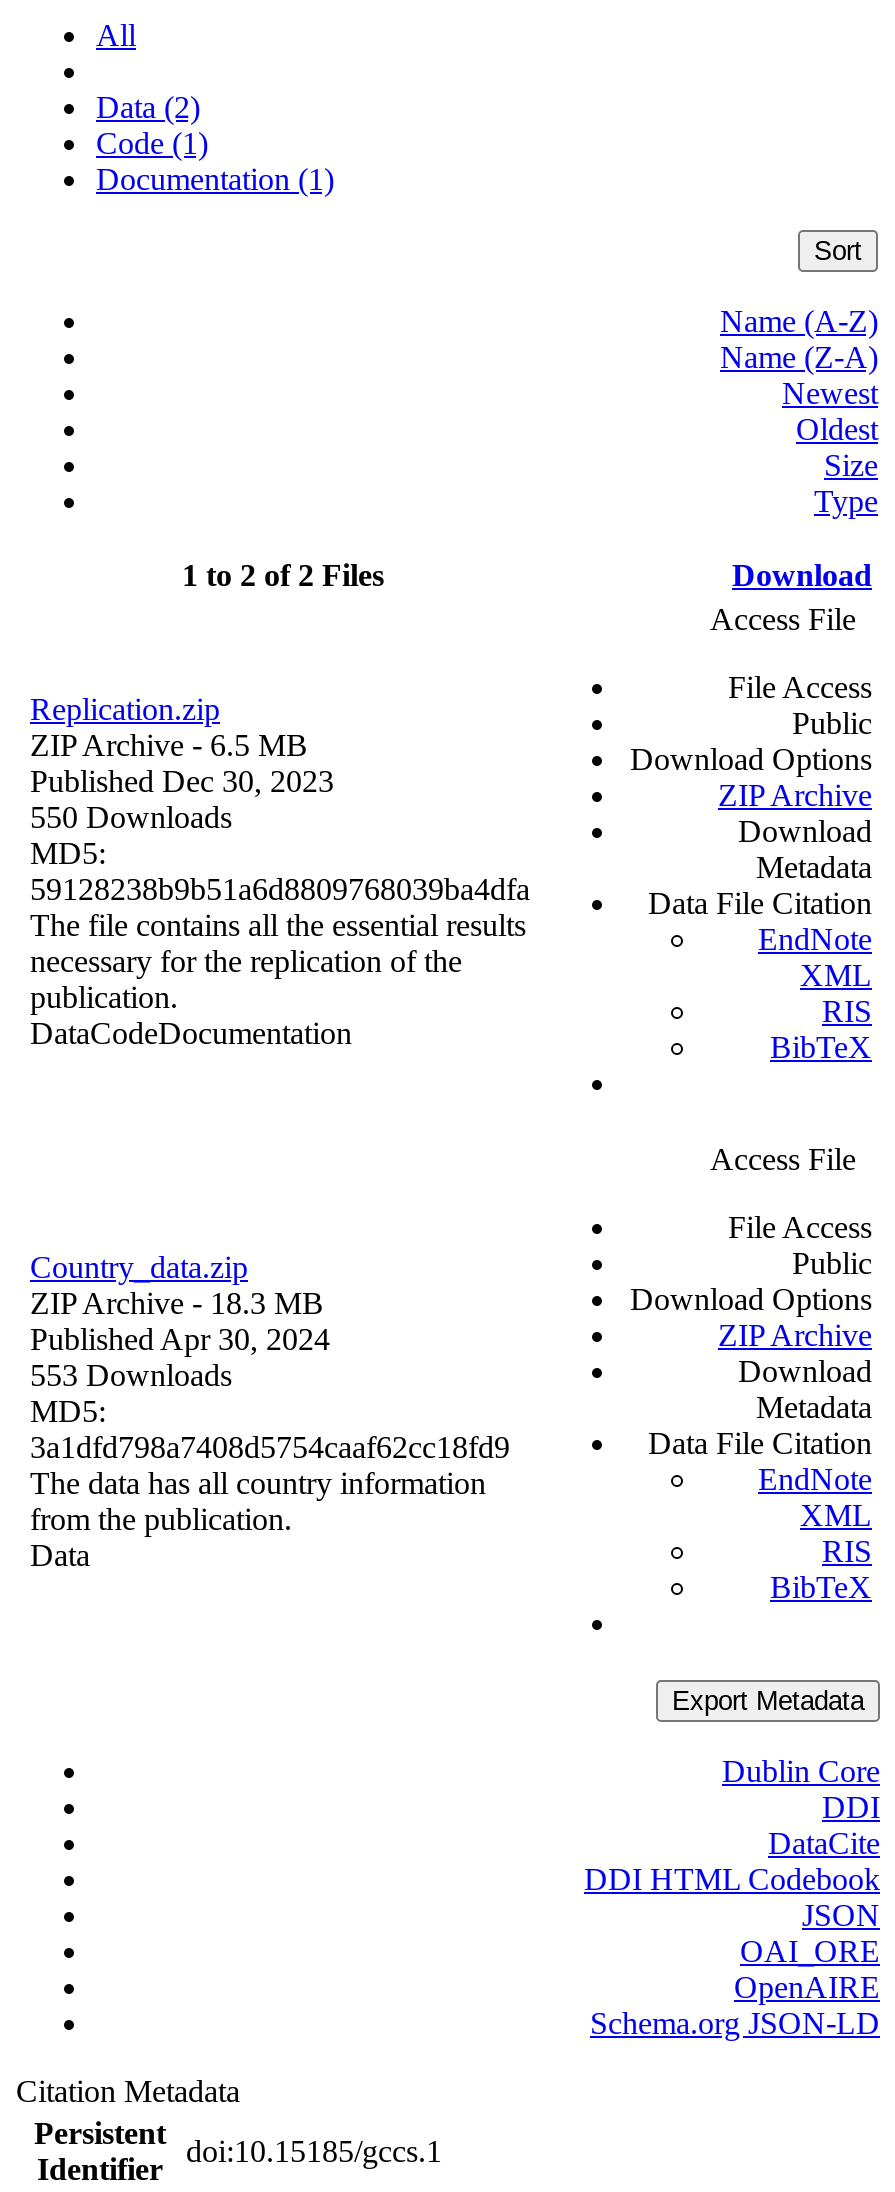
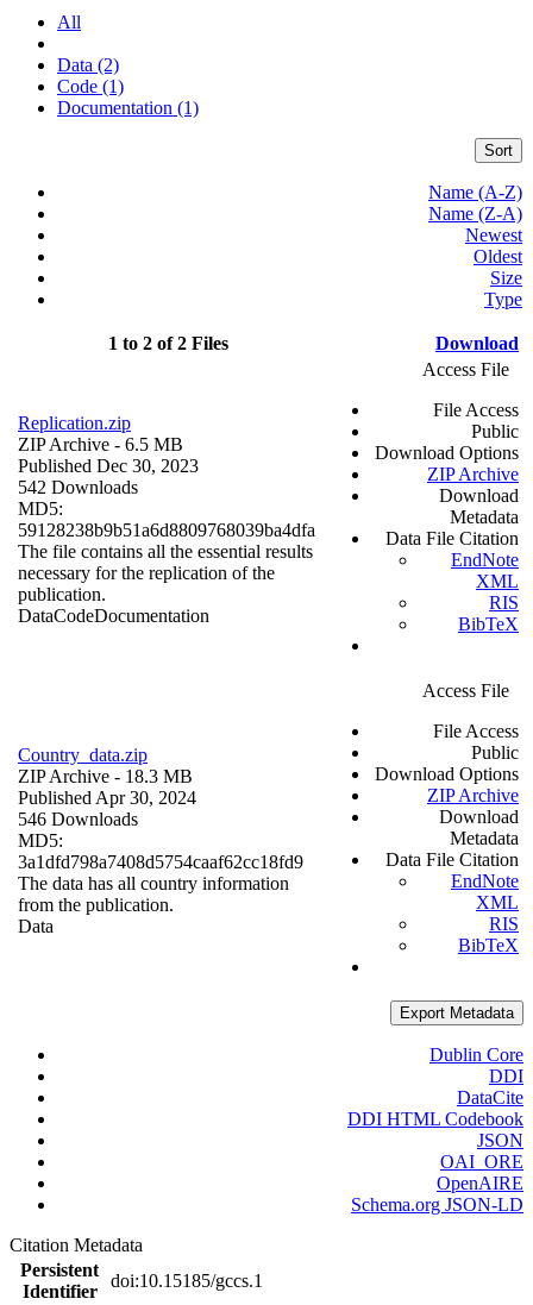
- 550 Downloads
+ 542 Downloads

- 553 Downloads
+ 546 Downloads
